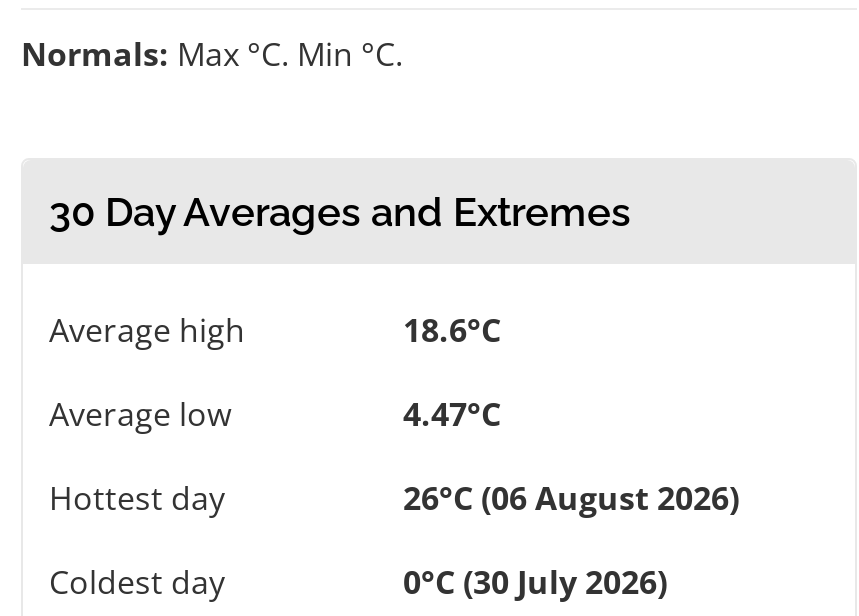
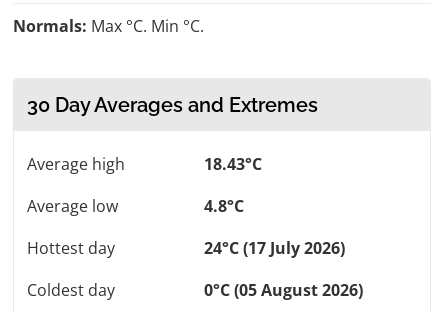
- 18.6°C
+ 18.43°C

- 4.47°C
+ 4.8°C

- 26°C (06 August 2026)
+ 24°C (17 July 2026)

- 0°C (30 July 2026)
+ 0°C (05 August 2026)
